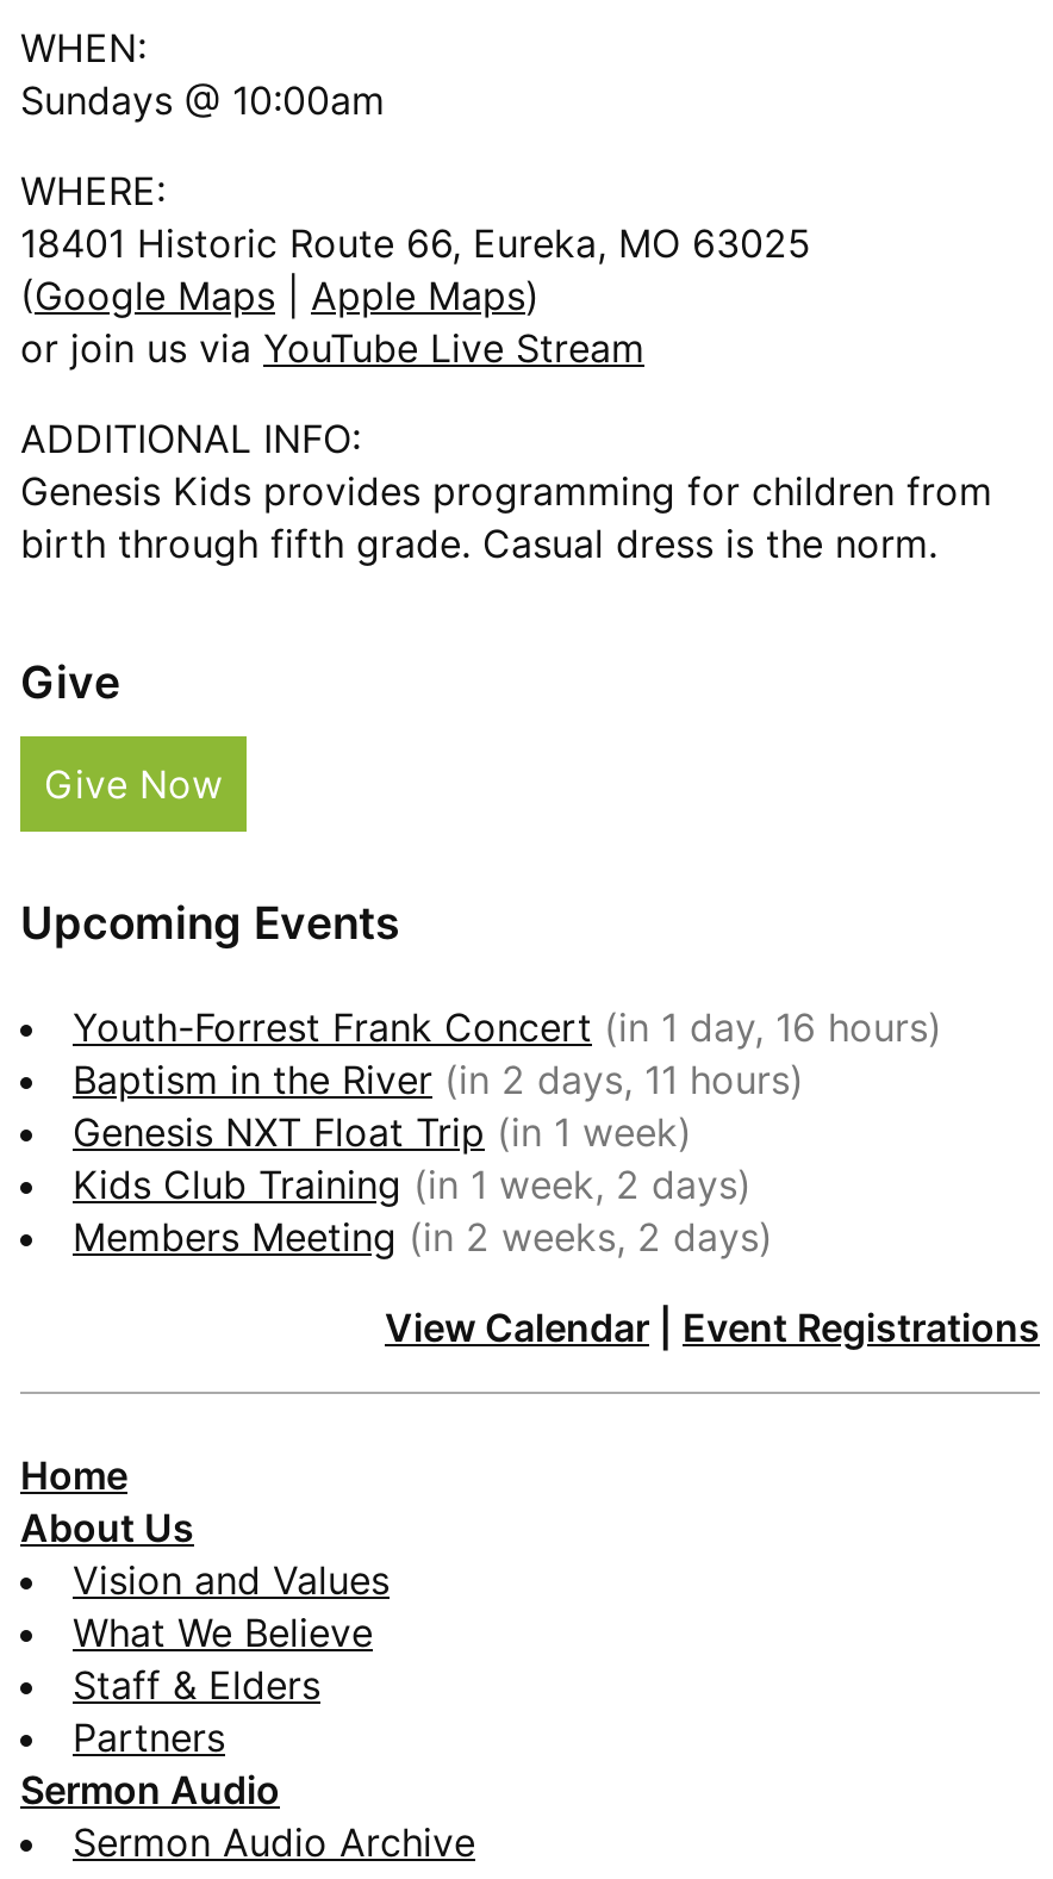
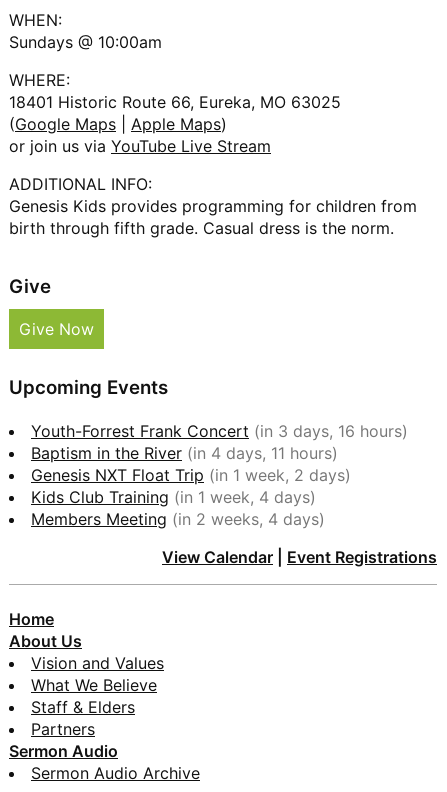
- Youth-Forrest Frank Concert (in 1 day, 16 hours)
- Baptism in the River (in 2 days, 11 hours)
- Genesis NXT Float Trip (in 1 week)
- Kids Club Training (in 1 week, 2 days)
- Members Meeting (in 2 weeks, 2 days)
+ Youth-Forrest Frank Concert (in 3 days, 16 hours)
+ Baptism in the River (in 4 days, 11 hours)
+ Genesis NXT Float Trip (in 1 week, 2 days)
+ Kids Club Training (in 1 week, 4 days)
+ Members Meeting (in 2 weeks, 4 days)
